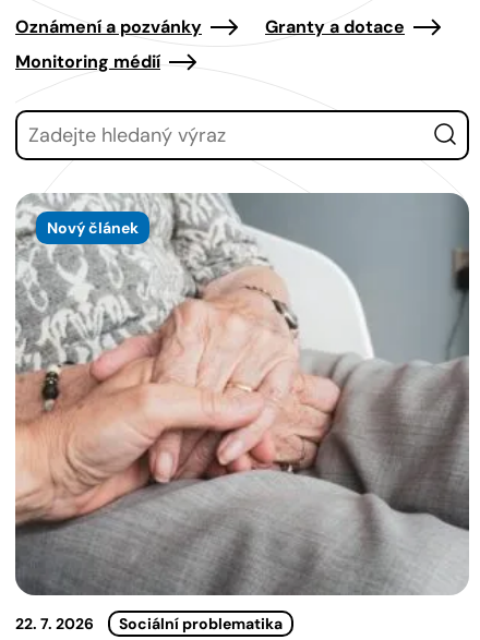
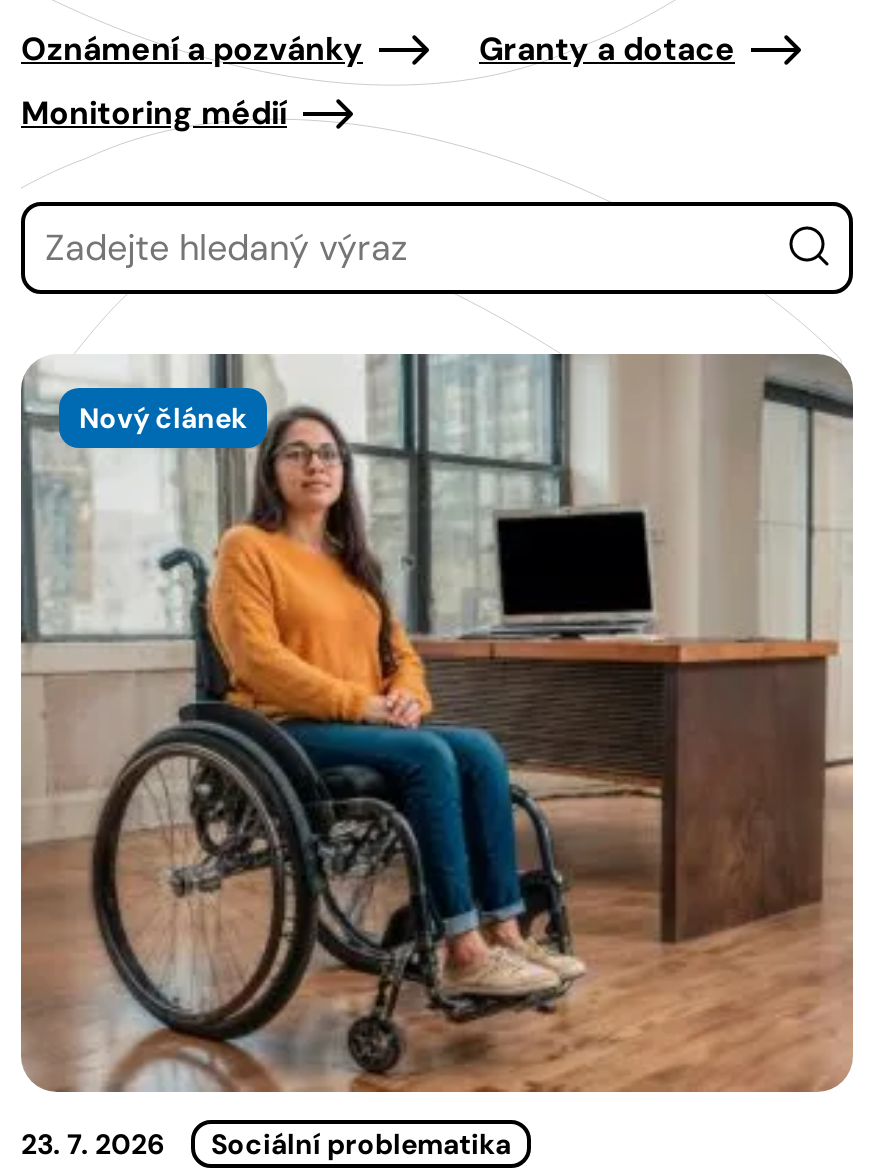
- [image]
- 22. 7. 2026 Sociální problematika
+ [image]
+ 23. 7. 2026 Sociální problematika
